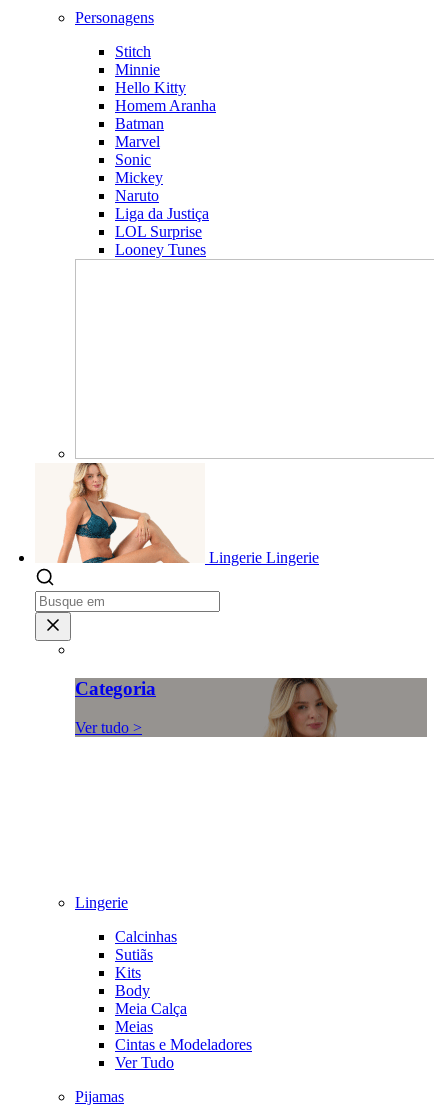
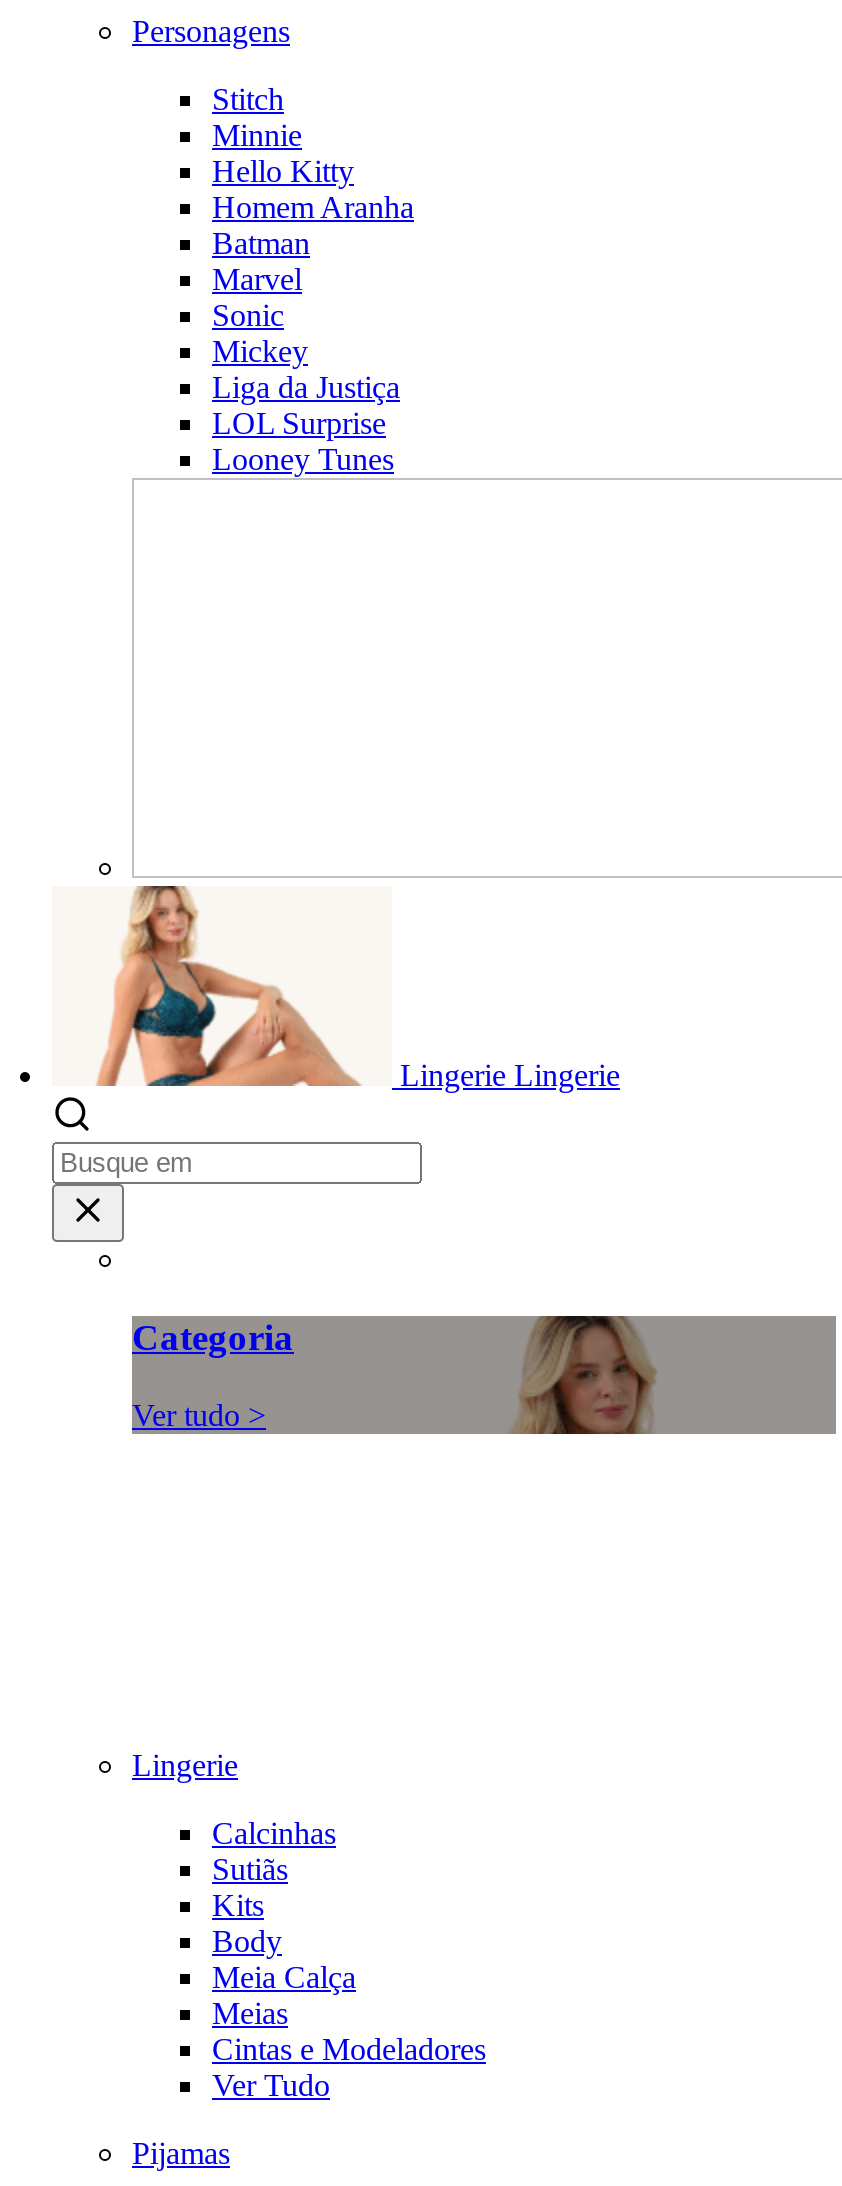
- Naruto
